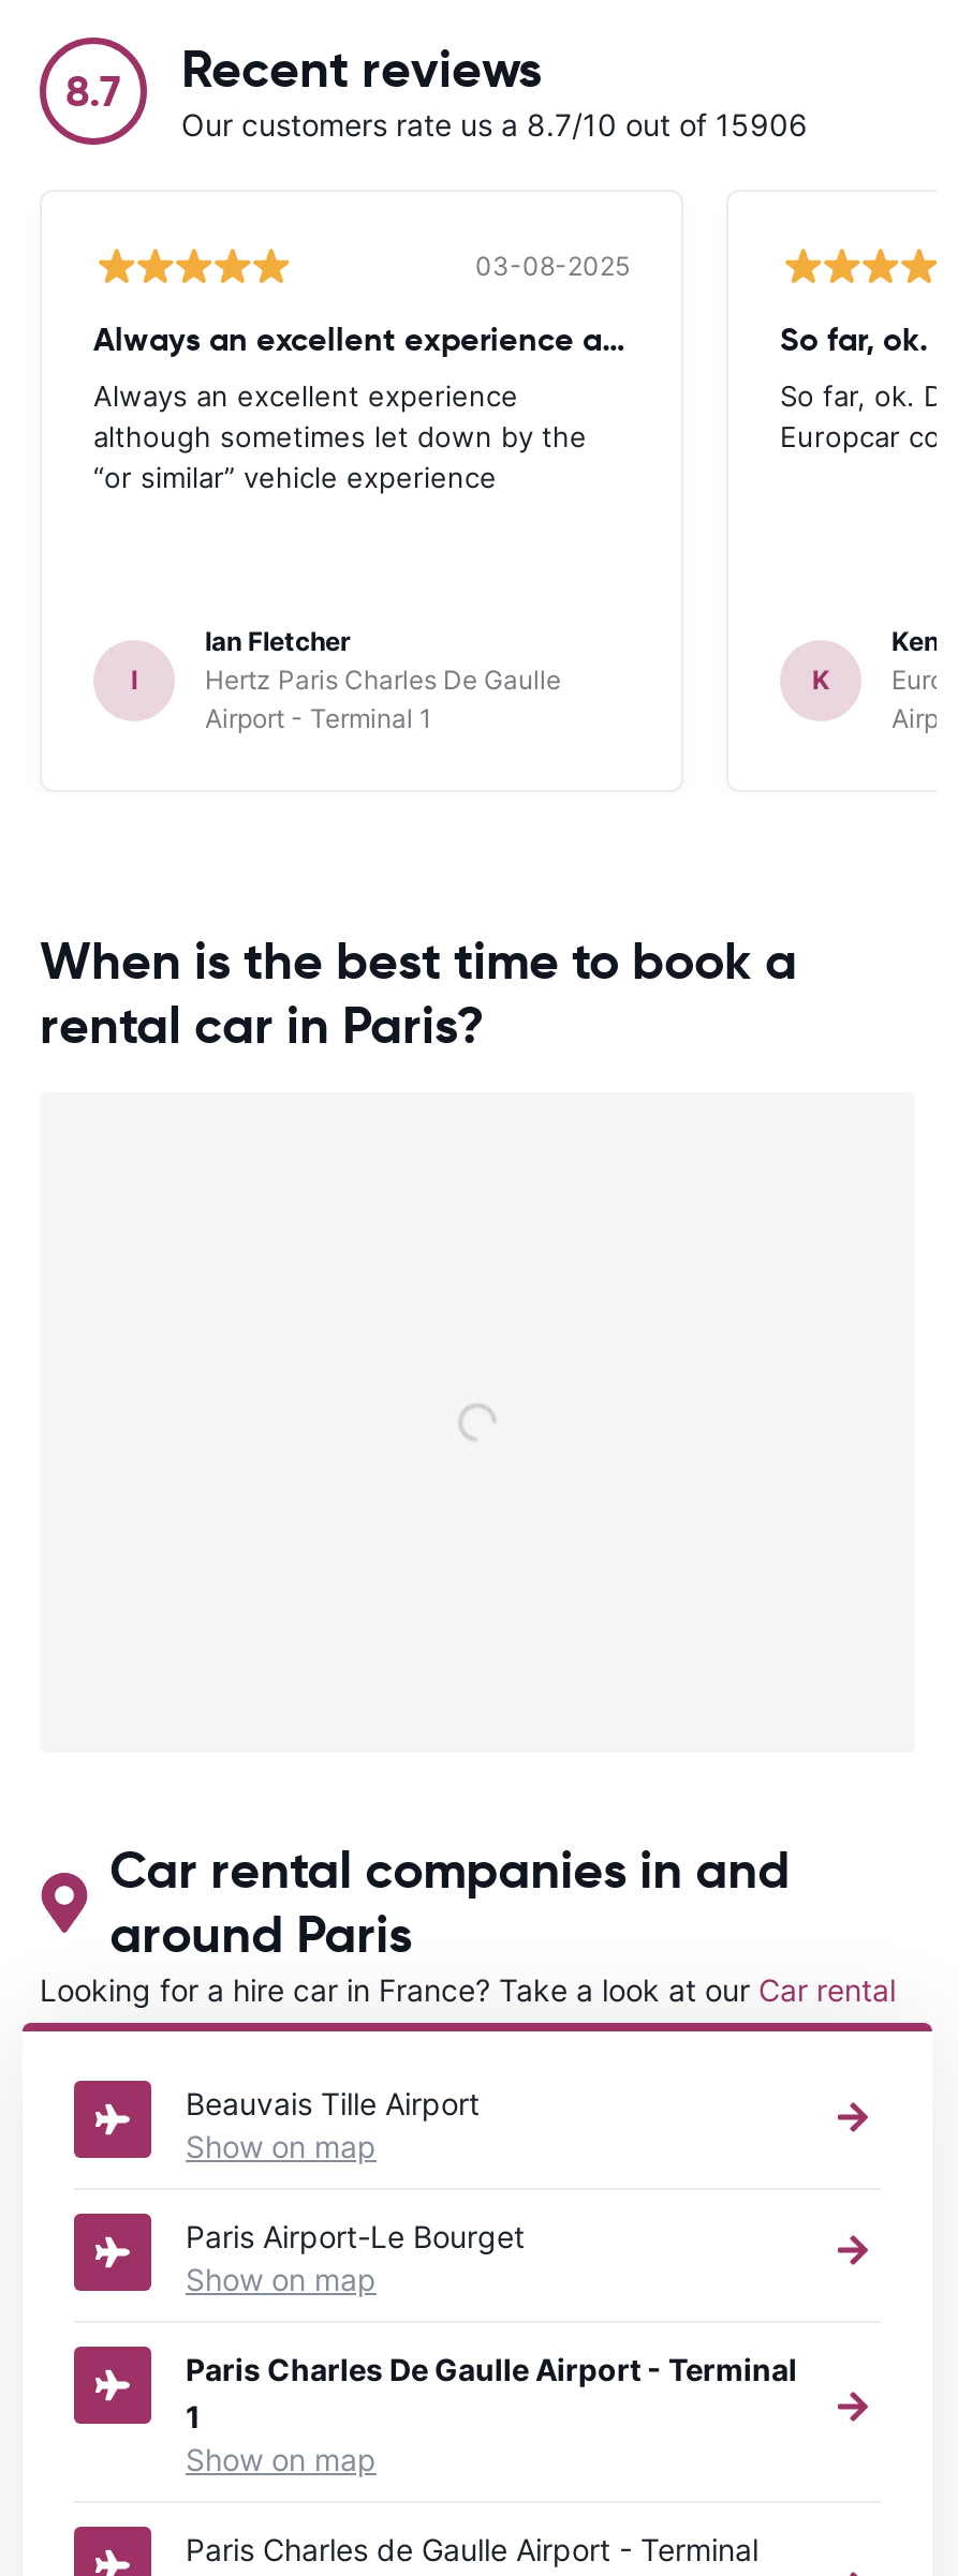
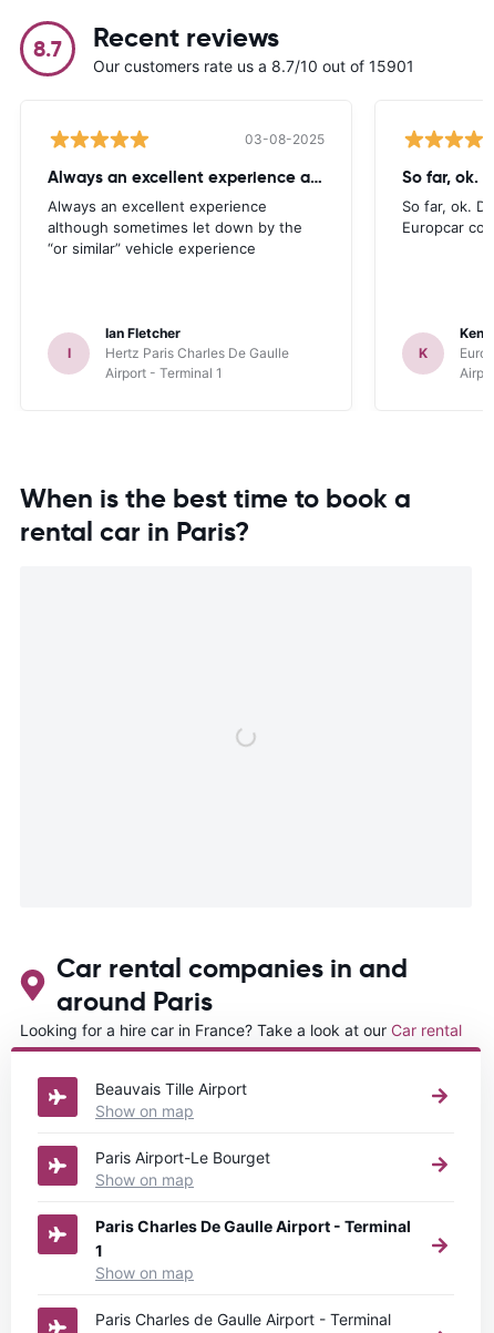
- Our customers rate us a 8.7/10 out of 15906
+ Our customers rate us a 8.7/10 out of 15901
